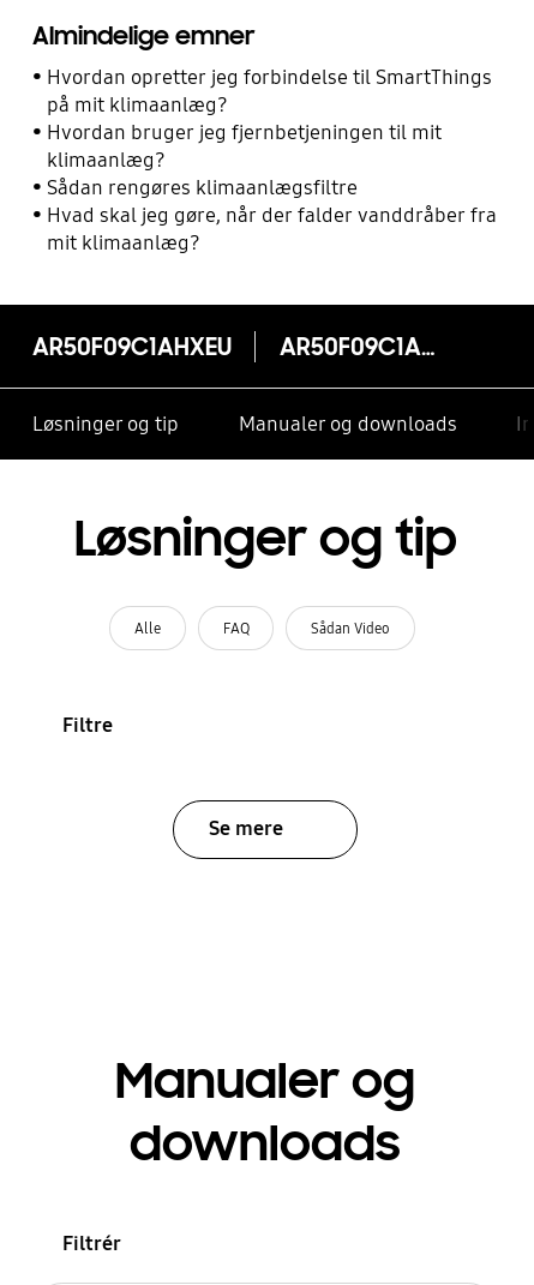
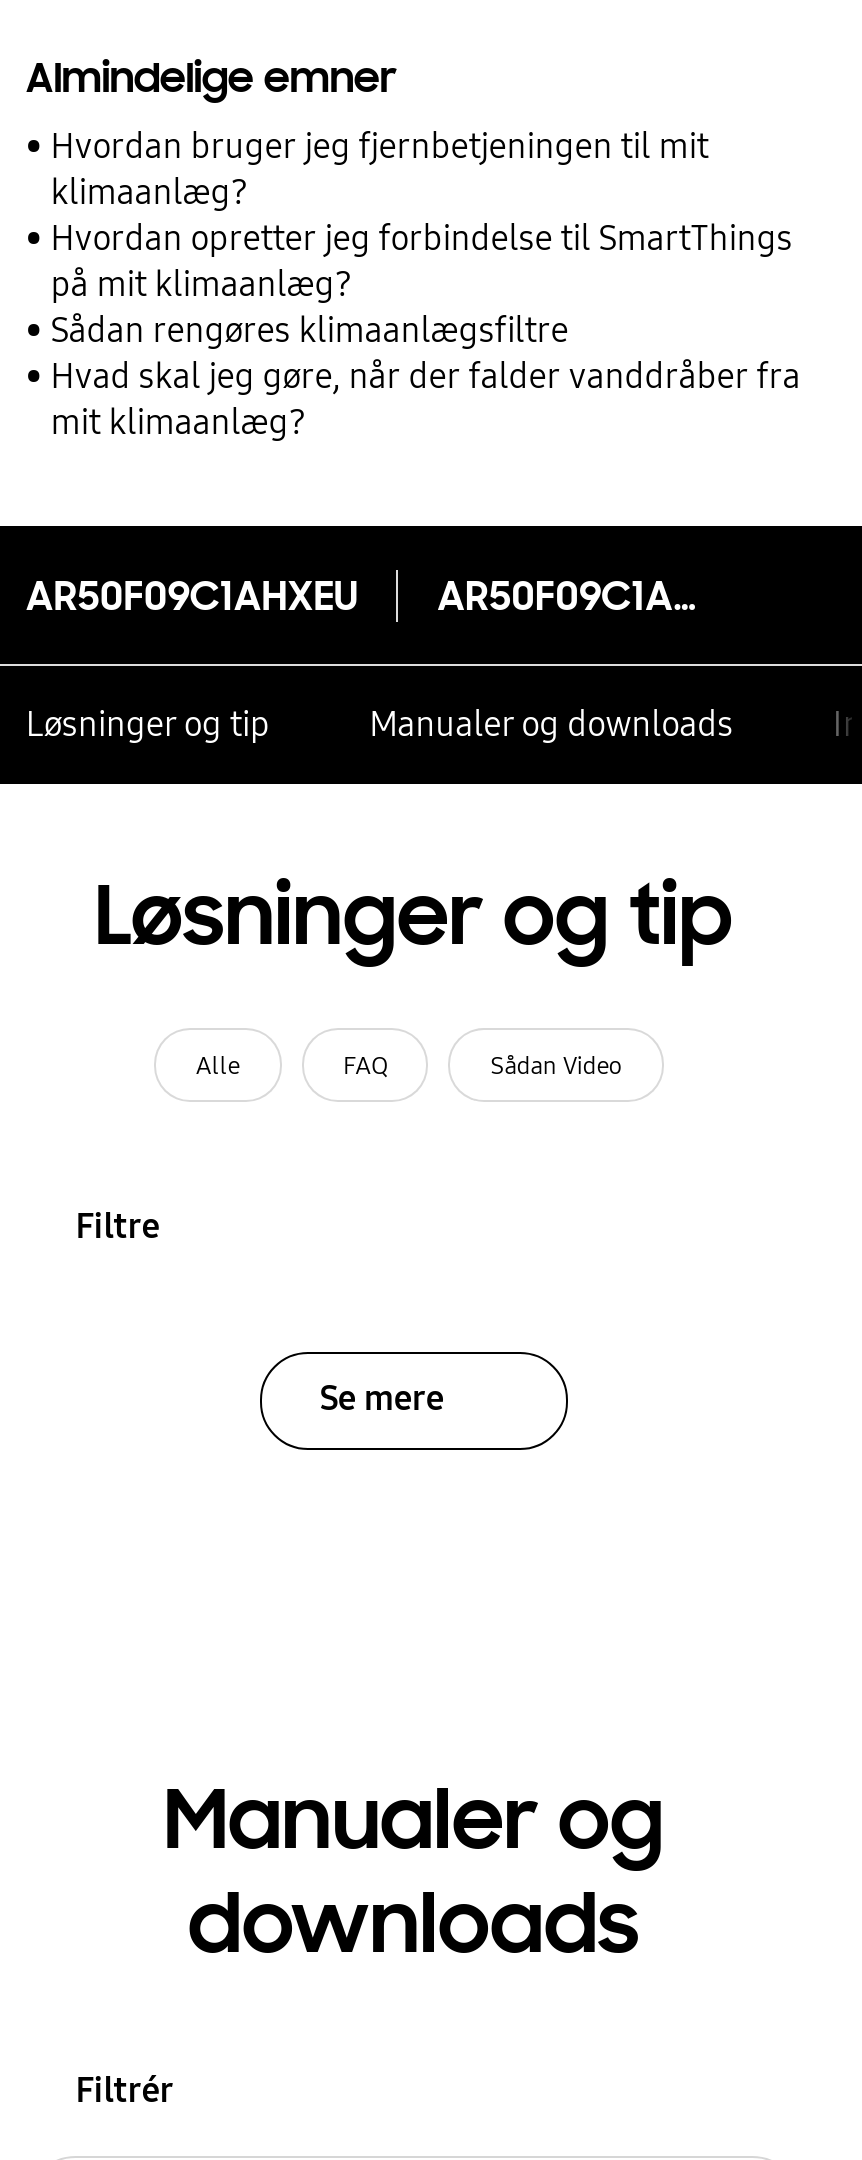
moved down: Hvordan opretter jeg forbindelse til SmartThings | på mit klimaanlæg?

moved up: Hvordan bruger jeg fjernbetjeningen til mit | klimaanlæg?
